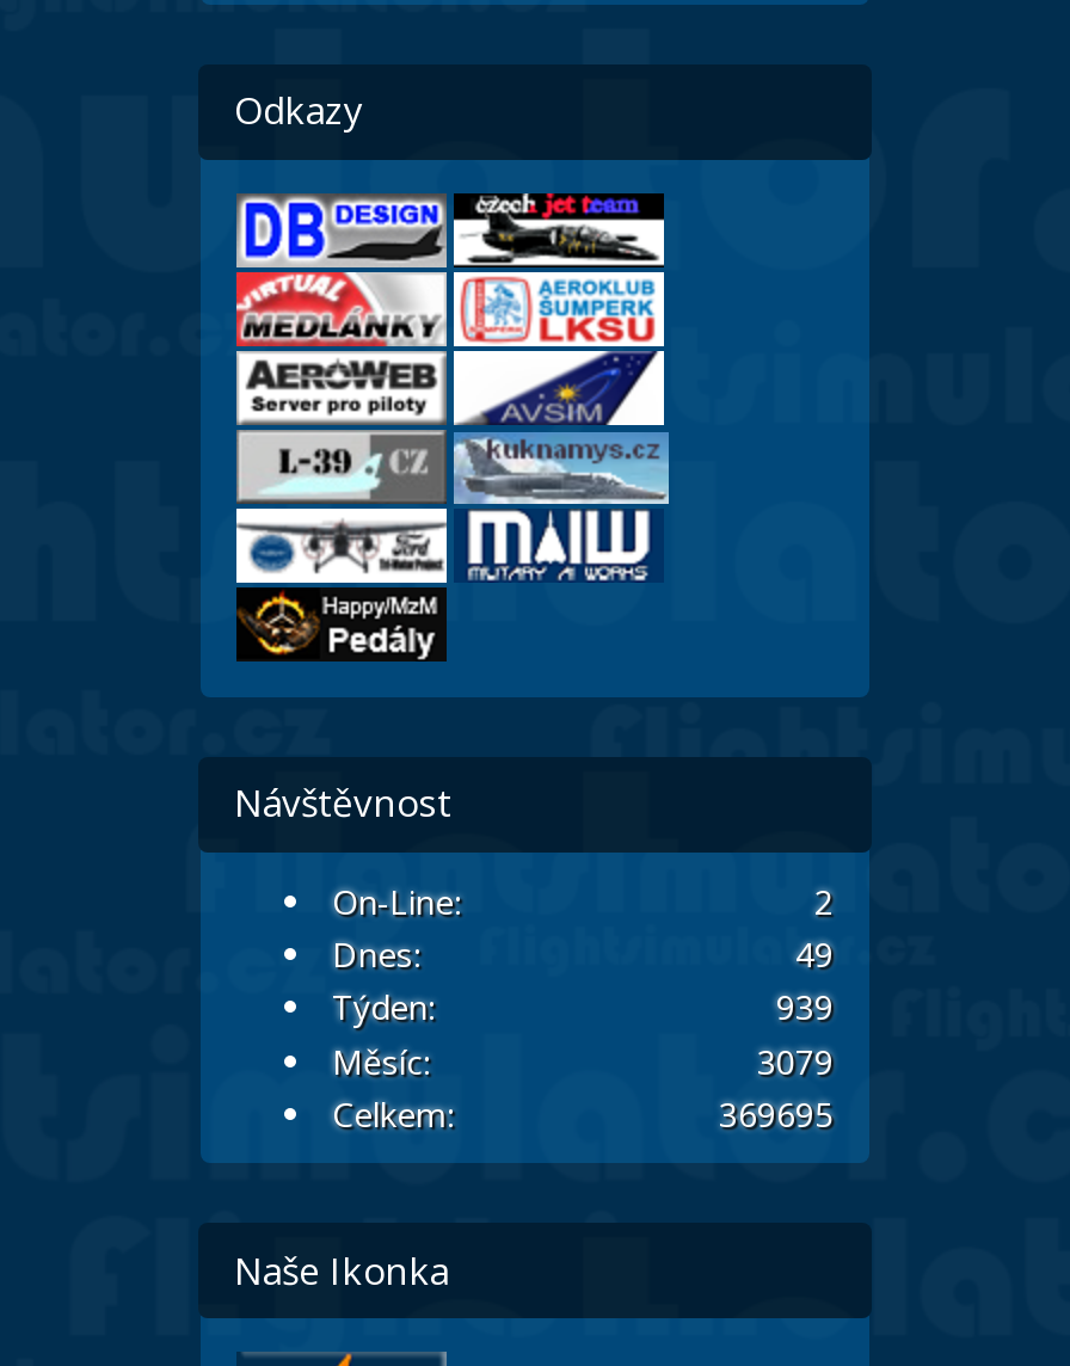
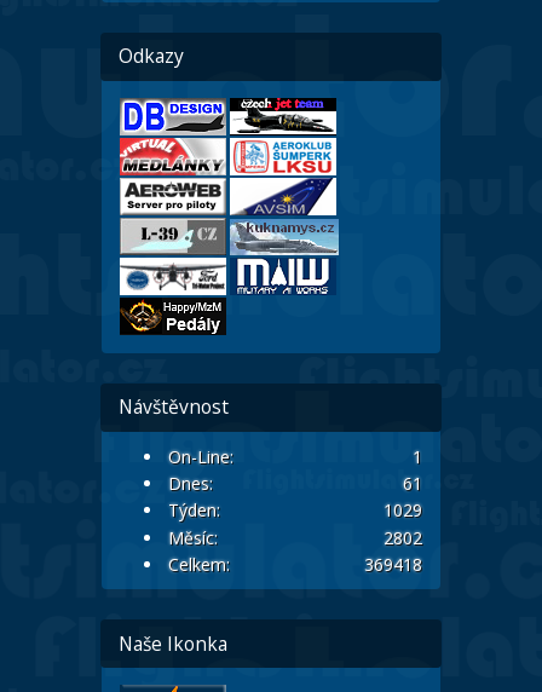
- 2
+ 1

- 49
+ 61

- 939
+ 1029

- 3079
+ 2802

- 369695
+ 369418
